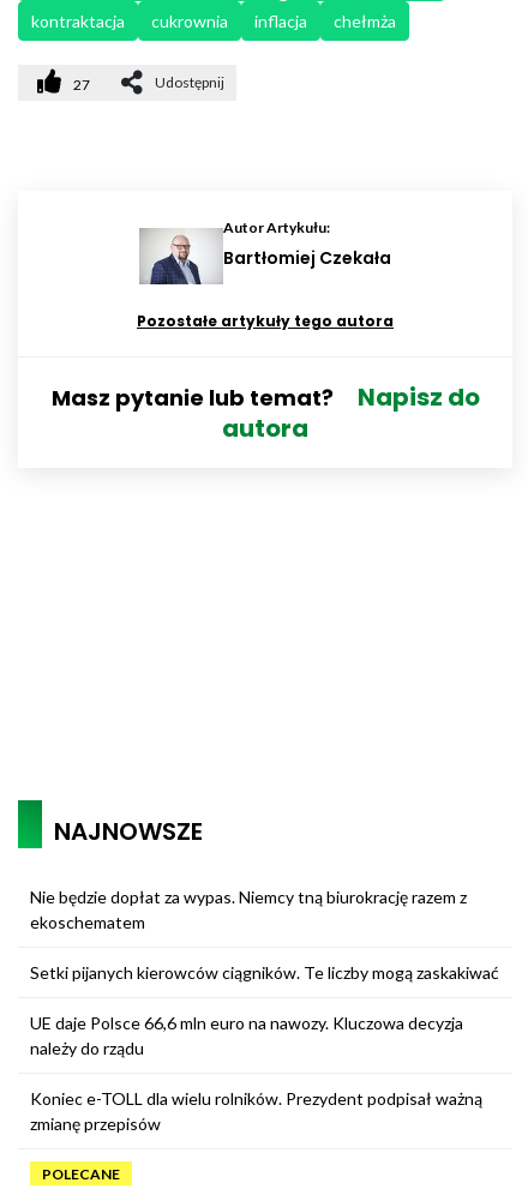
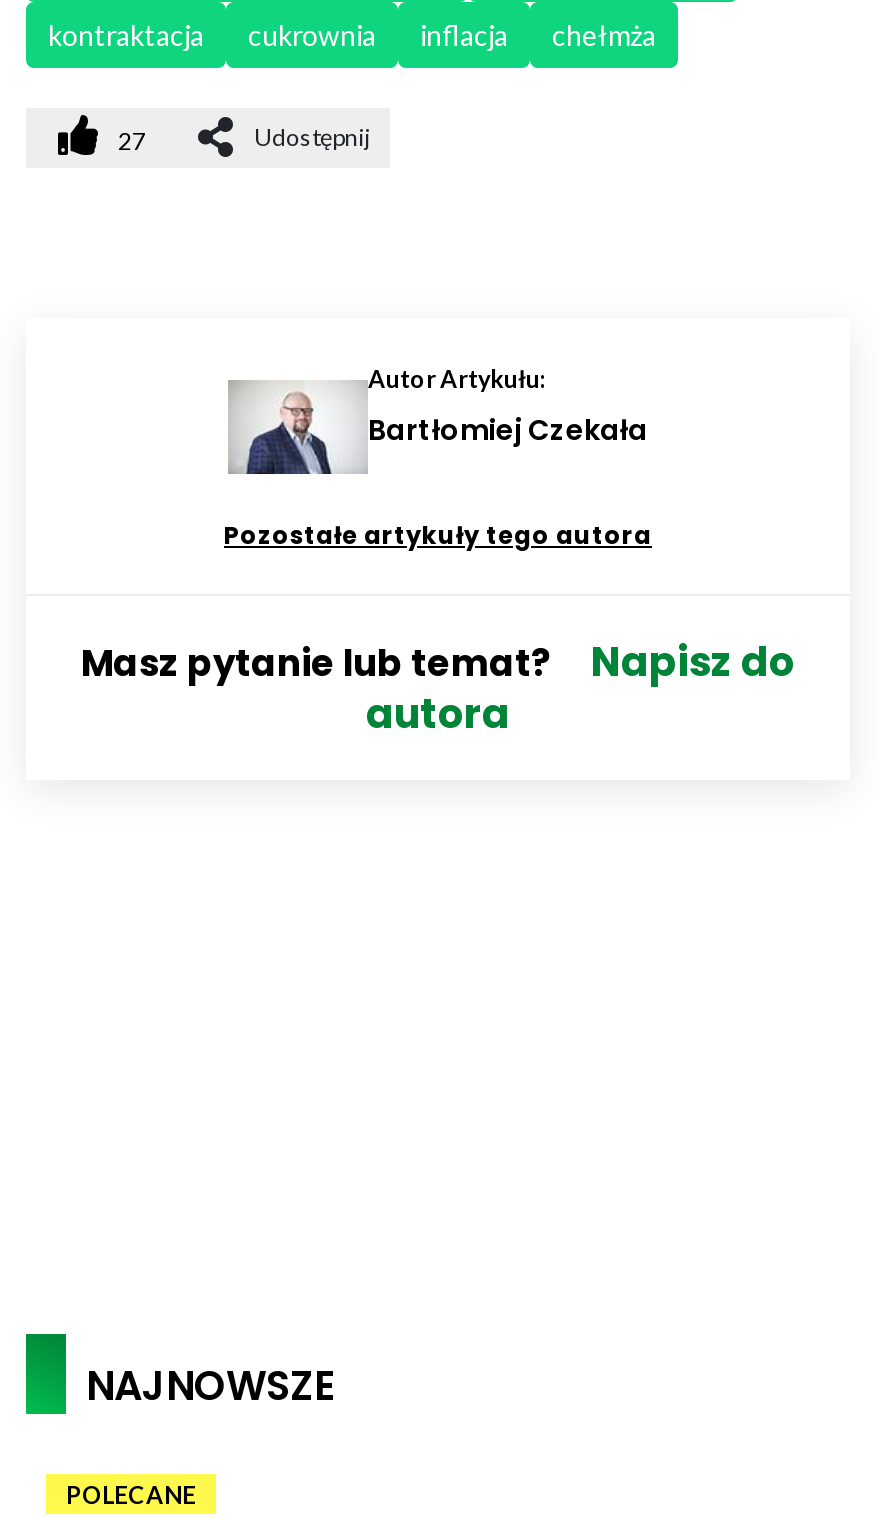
- Nie będzie dopłat za wypas. Niemcy tną biurokrację razem z
- ekoschematem
- Setki pijanych kierowców ciągników. Te liczby mogą zaskakiwać
- UE daje Polsce 66,6 mln euro na nawozy. Kluczowa decyzja
- należy do rządu
- Koniec e-TOLL dla wielu rolników. Prezydent podpisał ważną
- zmianę przepisów
